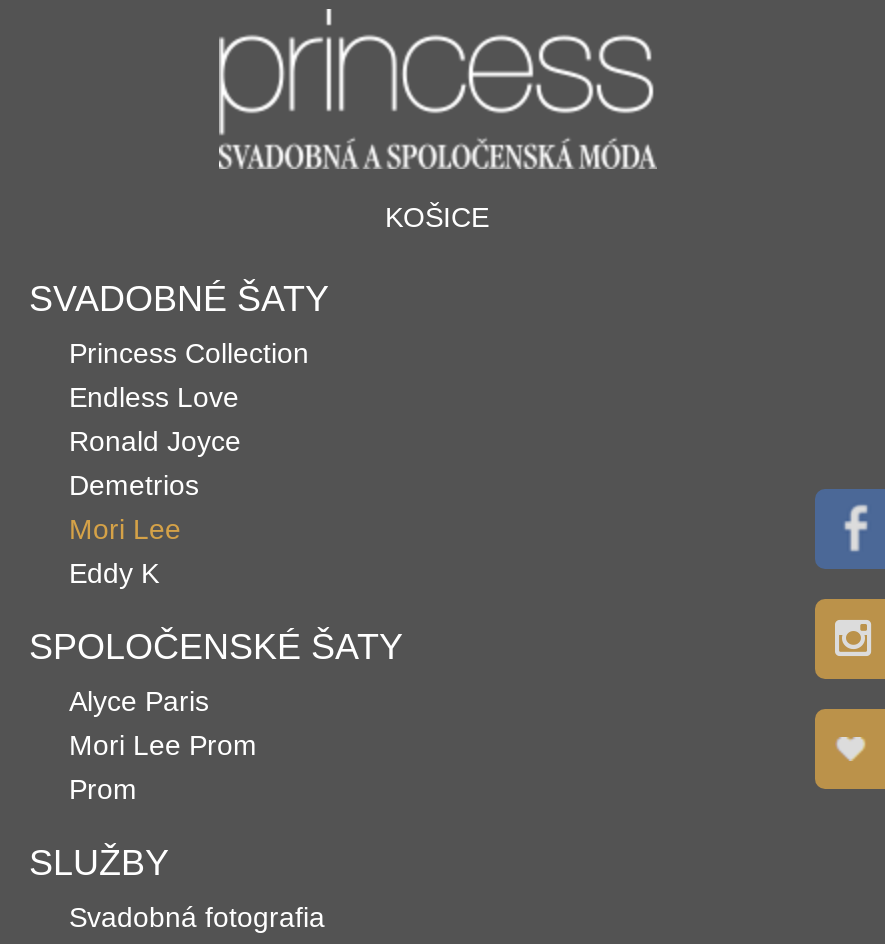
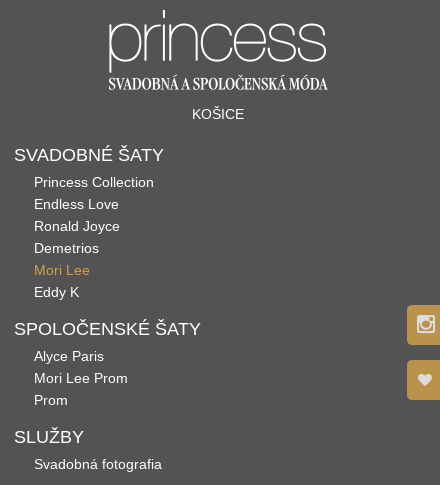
- [image]
